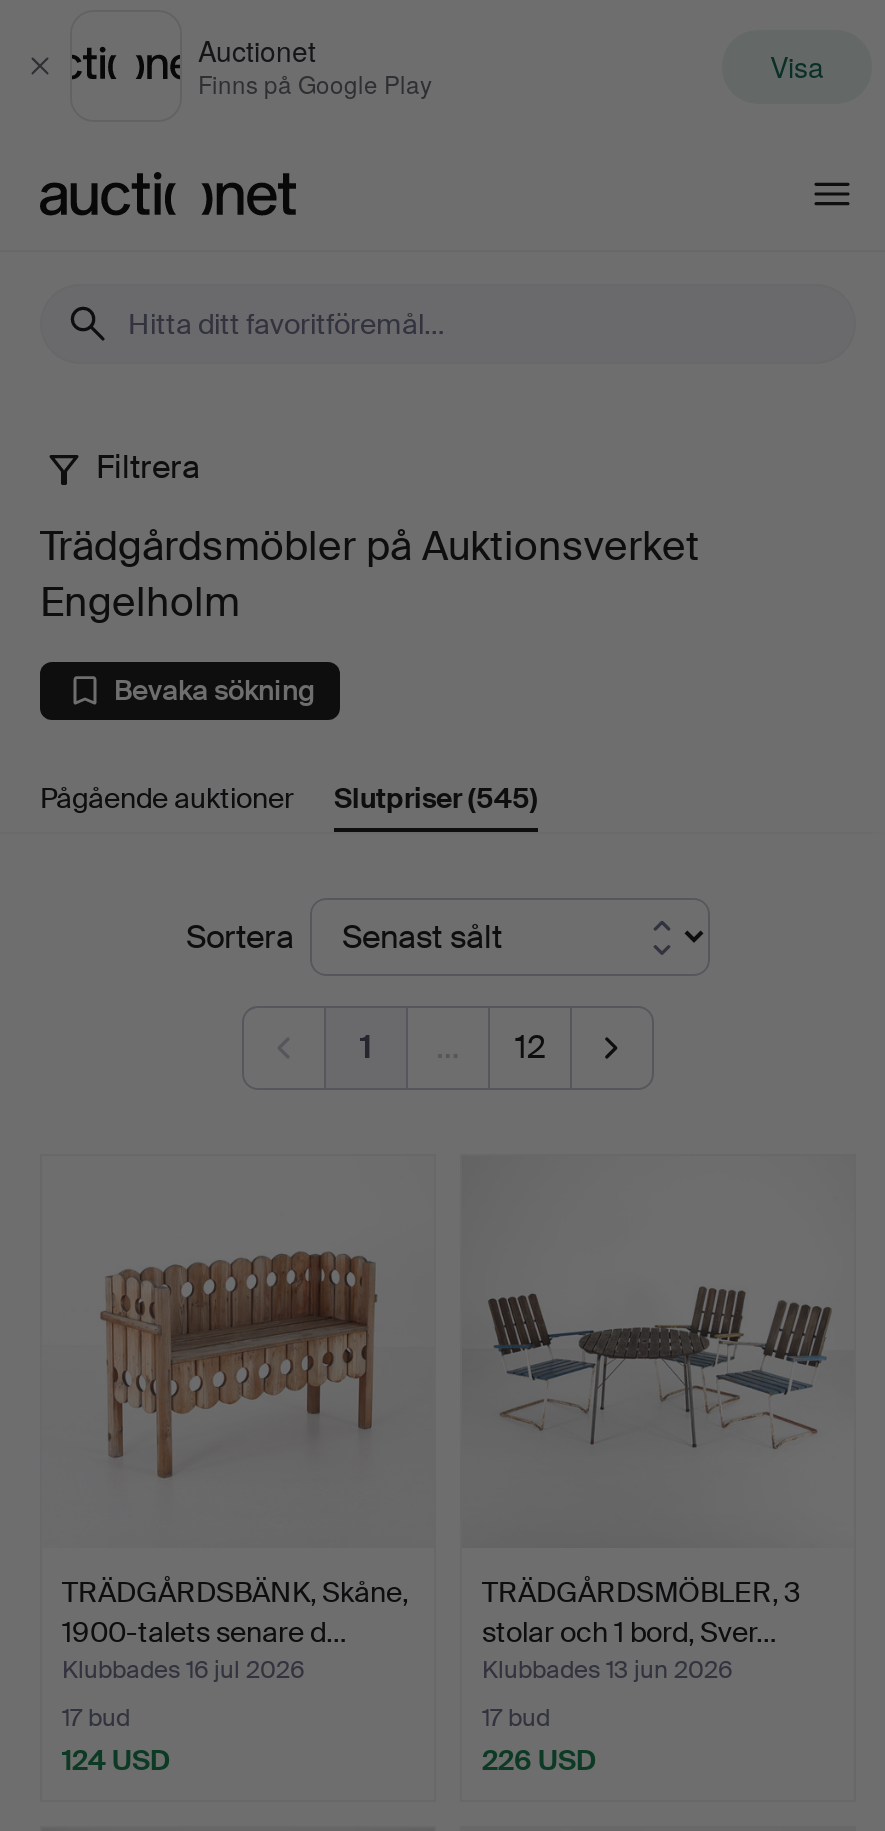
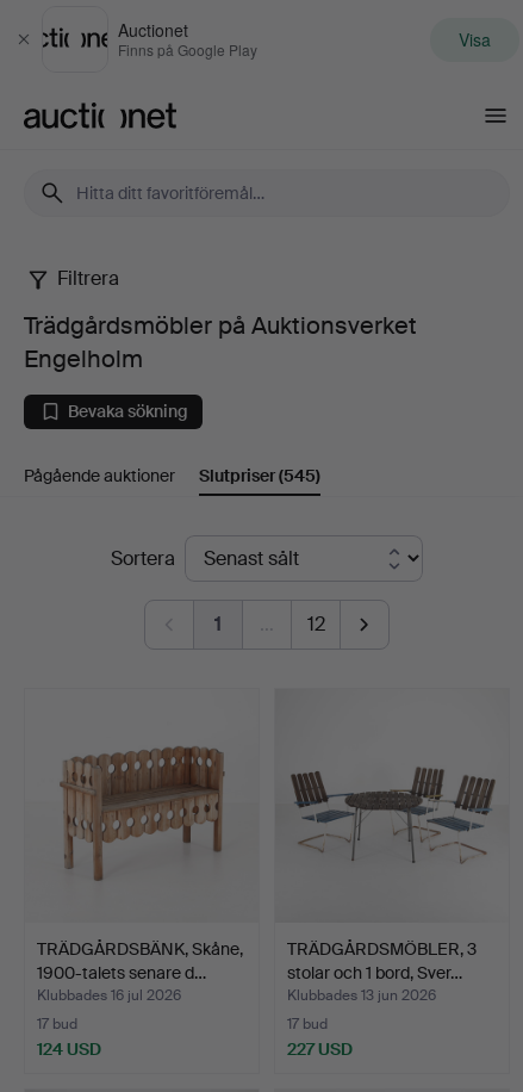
- 226 USD
+ 227 USD
